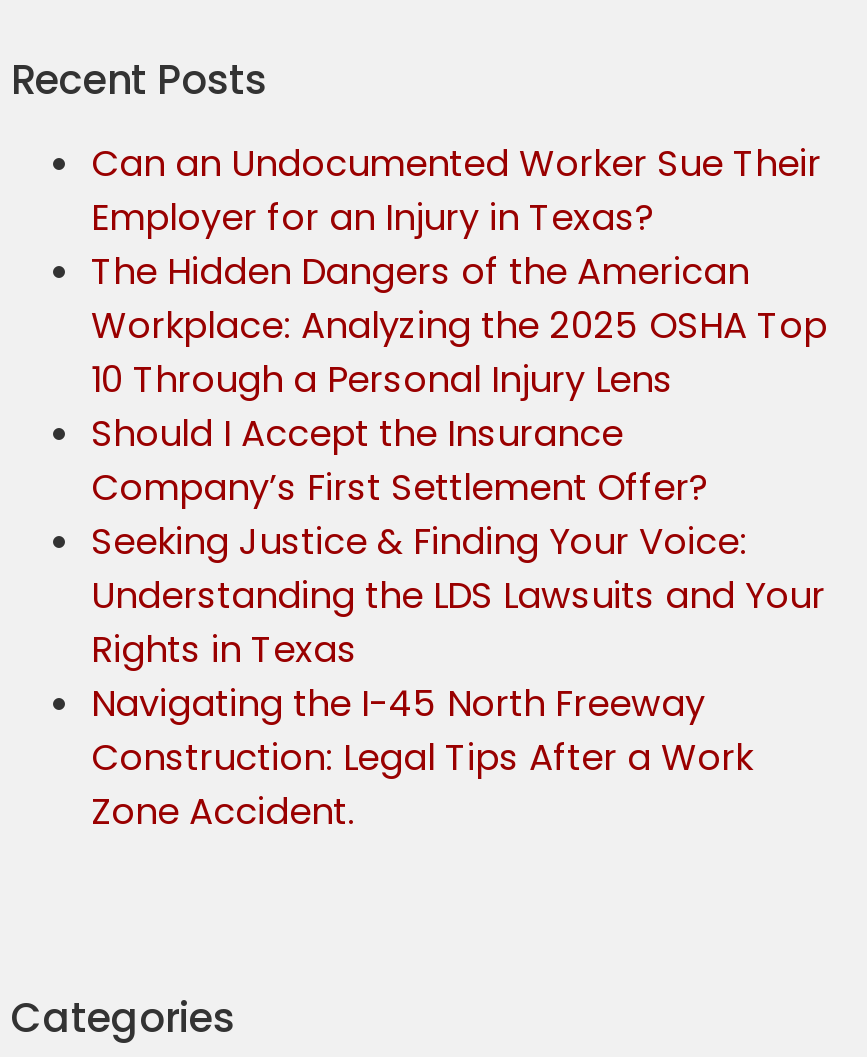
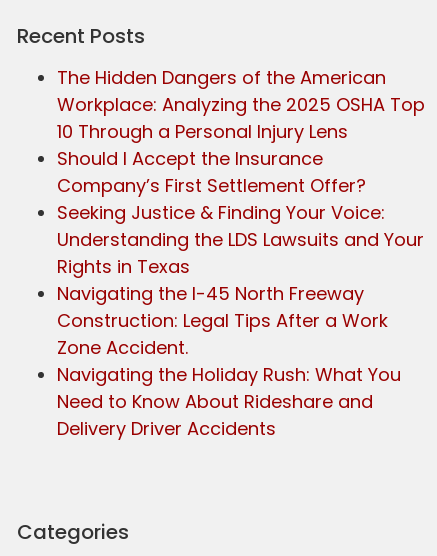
- Can an Undocumented Worker Sue Their
- Employer for an Injury in Texas?

moved up: The Hidden Dangers of the American | Workplace: Analyzing the 2025 OSHA Top | 10 Through a Personal Injury Lens | ... | Construction: Legal Tips After a Work | Zone Accident.

+ Navigating the Holiday Rush: What You
+ Need to Know About Rideshare and
+ Delivery Driver Accidents
